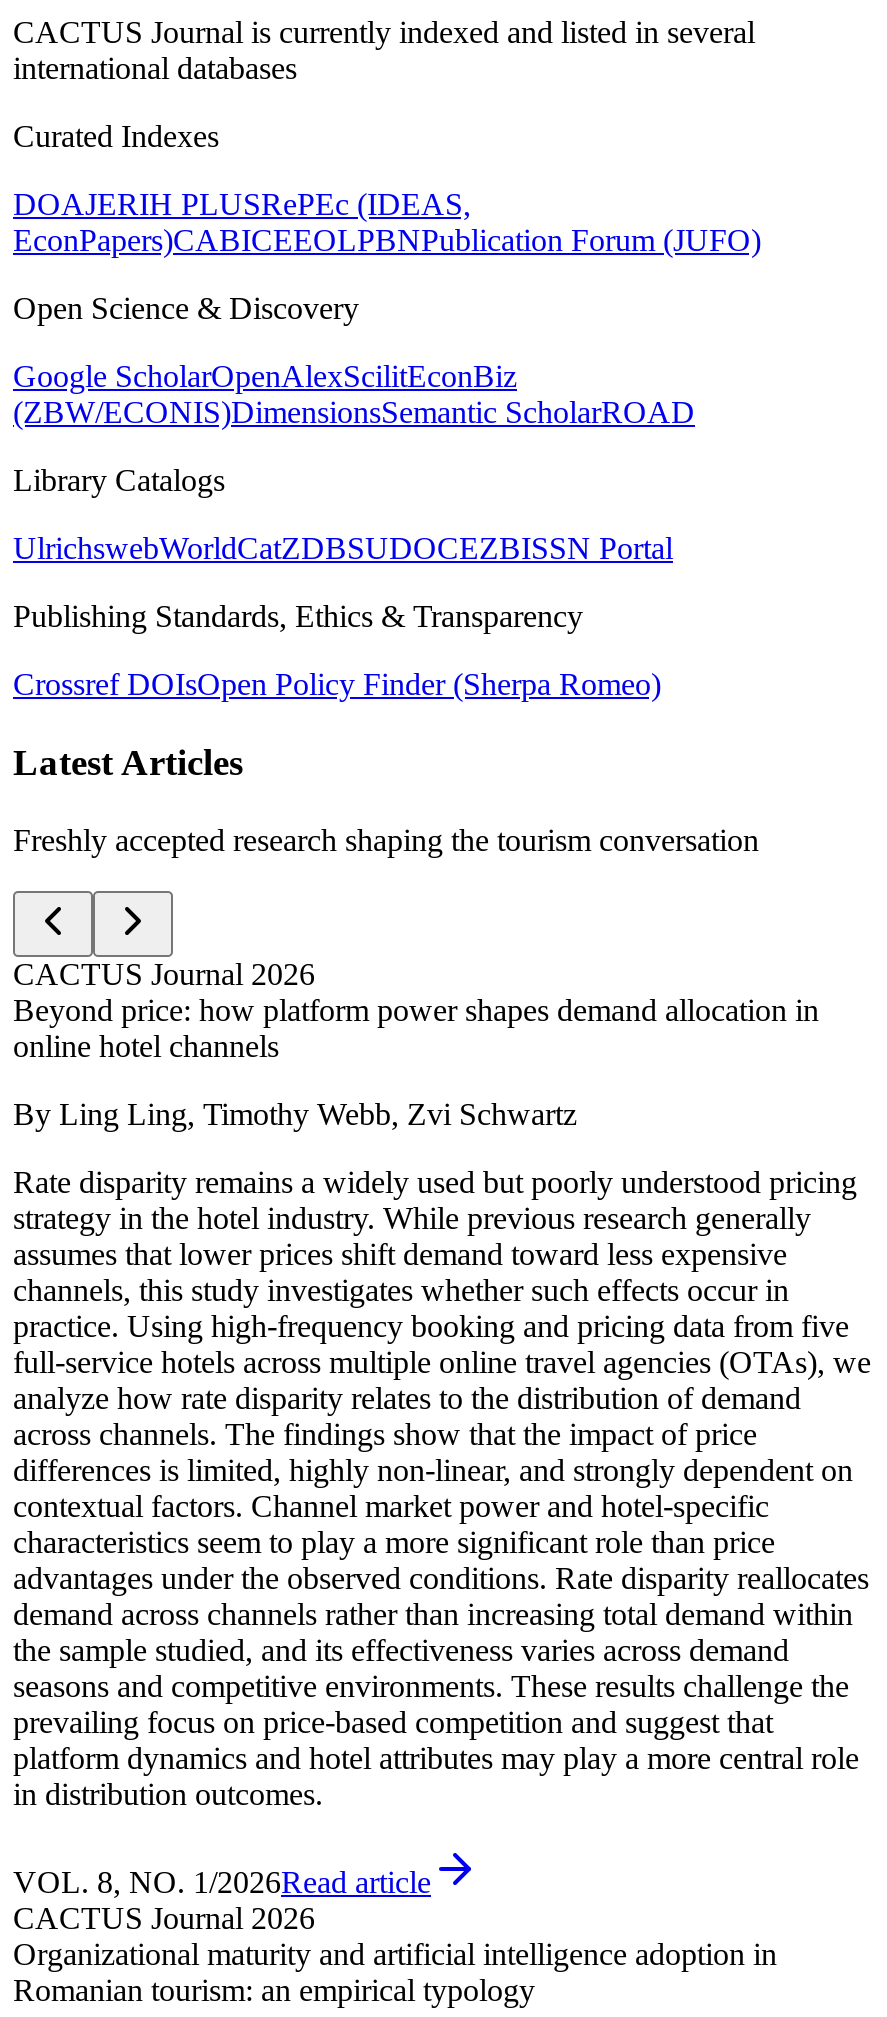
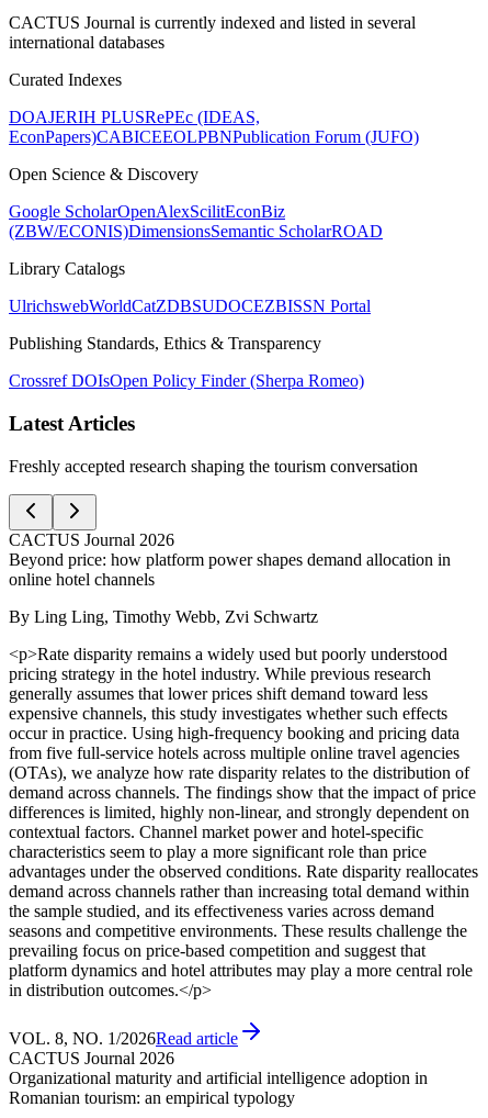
- Rate disparity remains a widely used but poorly understood pricing
- strategy in the hotel industry. While previous research generally
- assumes that lower prices shift demand toward less expensive
- channels, this study investigates whether such effects occur in
- practice. Using high-frequency booking and pricing data from five
- full-service hotels across multiple online travel agencies (OTAs), we
- analyze how rate disparity relates to the distribution of demand
- across channels. The findings show that the impact of price
+ <p>Rate disparity remains a widely used but poorly understood
+ pricing strategy in the hotel industry. While previous research
+ generally assumes that lower prices shift demand toward less
+ expensive channels, this study investigates whether such effects
+ occur in practice. Using high-frequency booking and pricing data
+ from five full-service hotels across multiple online travel agencies
+ (OTAs), we analyze how rate disparity relates to the distribution of
+ demand across channels. The findings show that the impact of price

- in distribution outcomes.
+ in distribution outcomes.</p>
